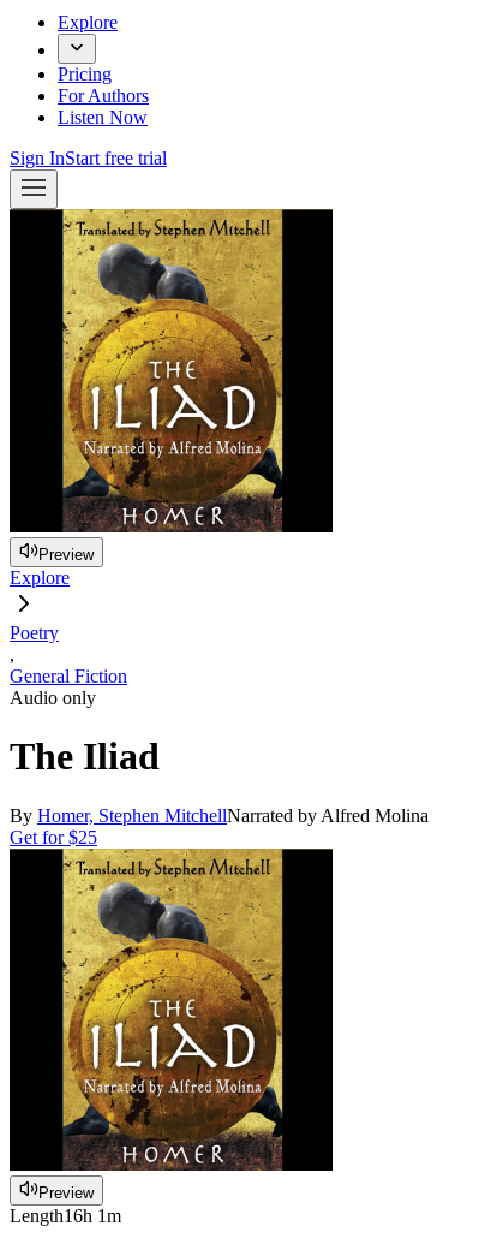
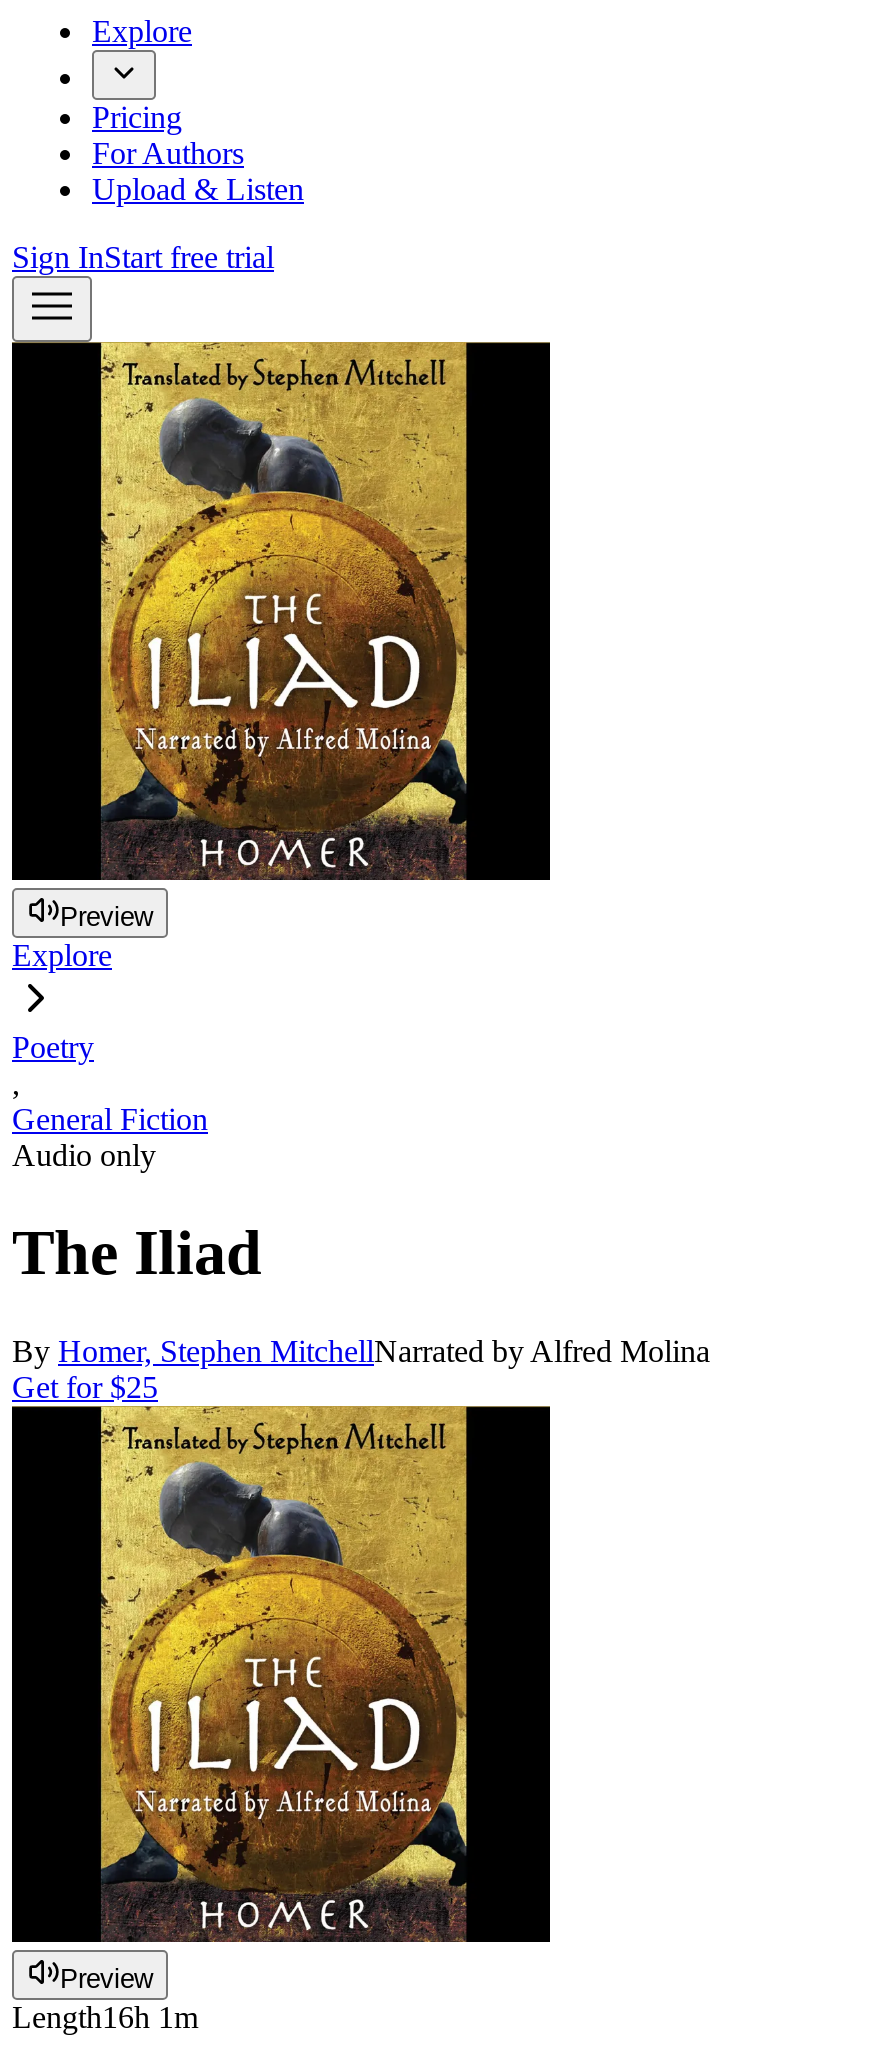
- Listen Now
+ Upload & Listen
